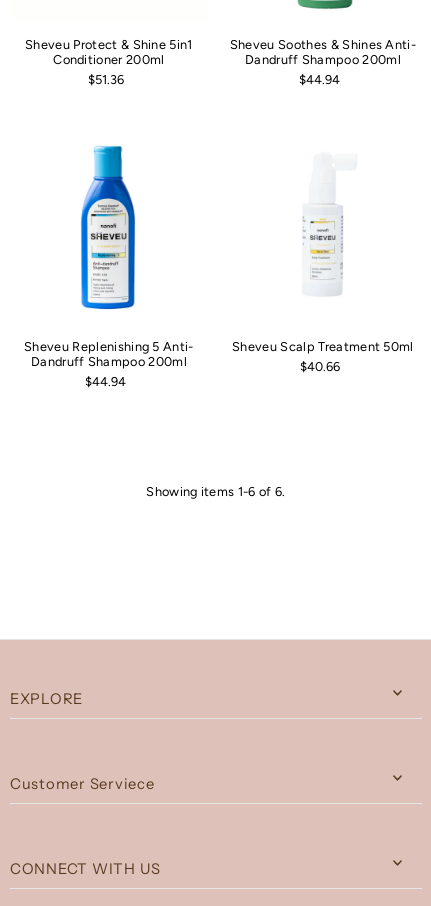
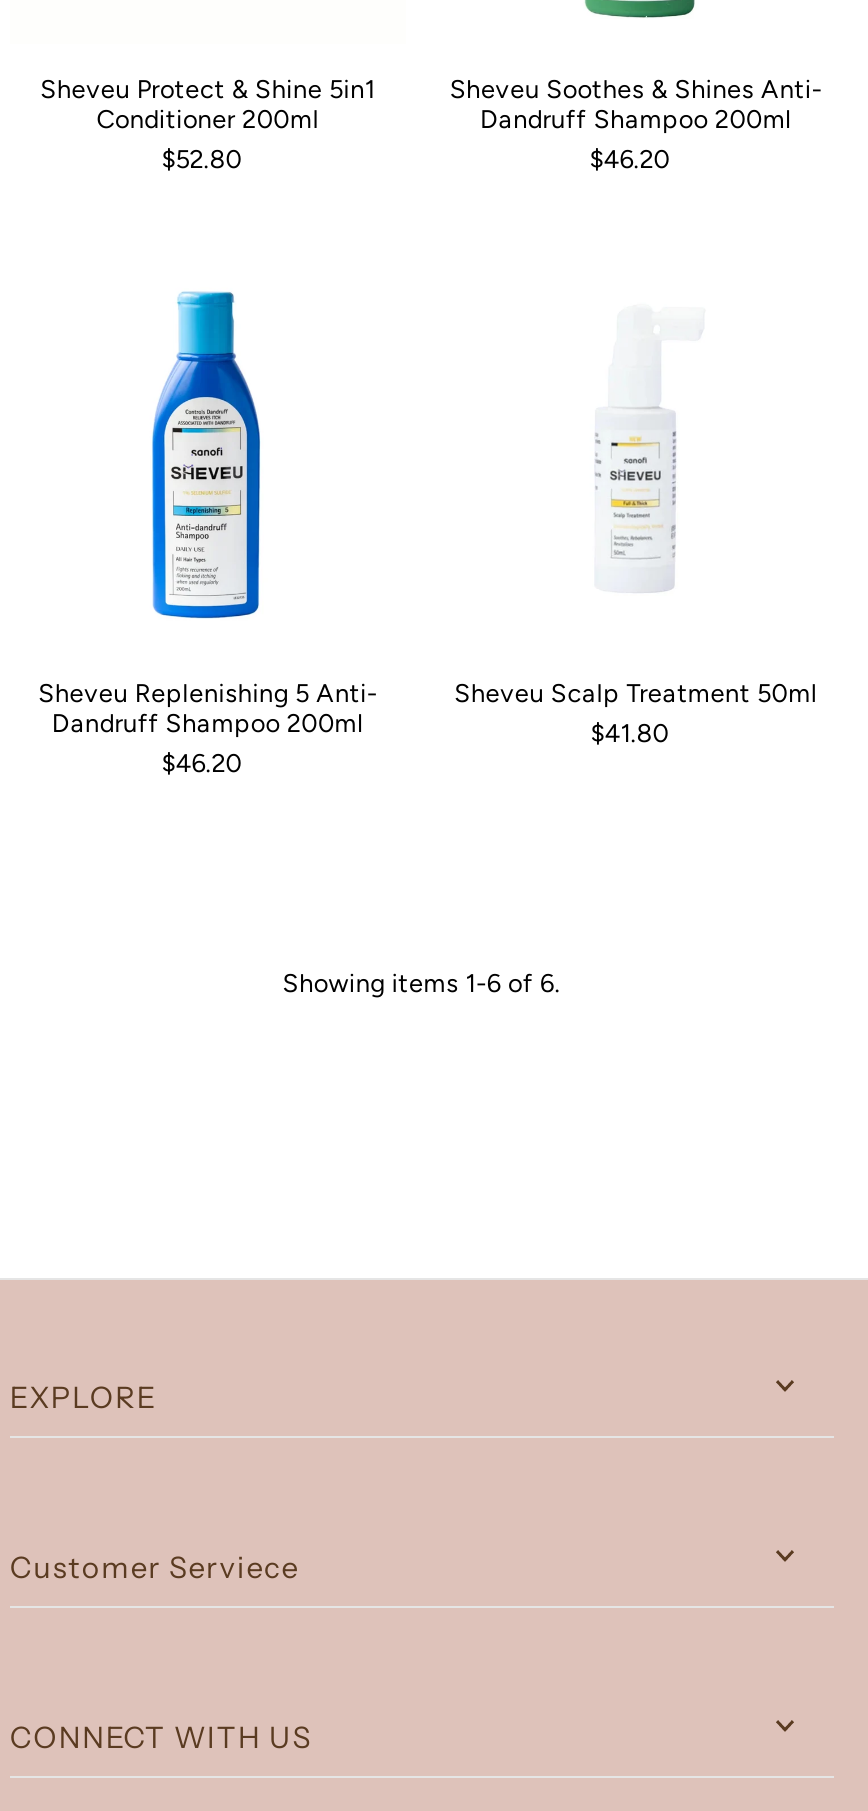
- $51.36
+ $52.80

- $44.94
+ $46.20

- $40.66
+ $41.80

- $44.94
+ $46.20
